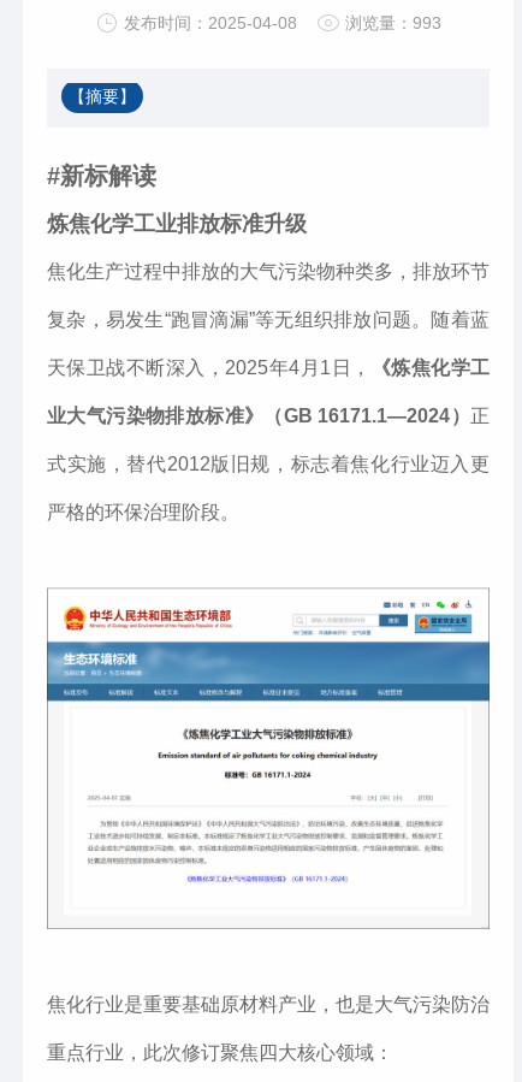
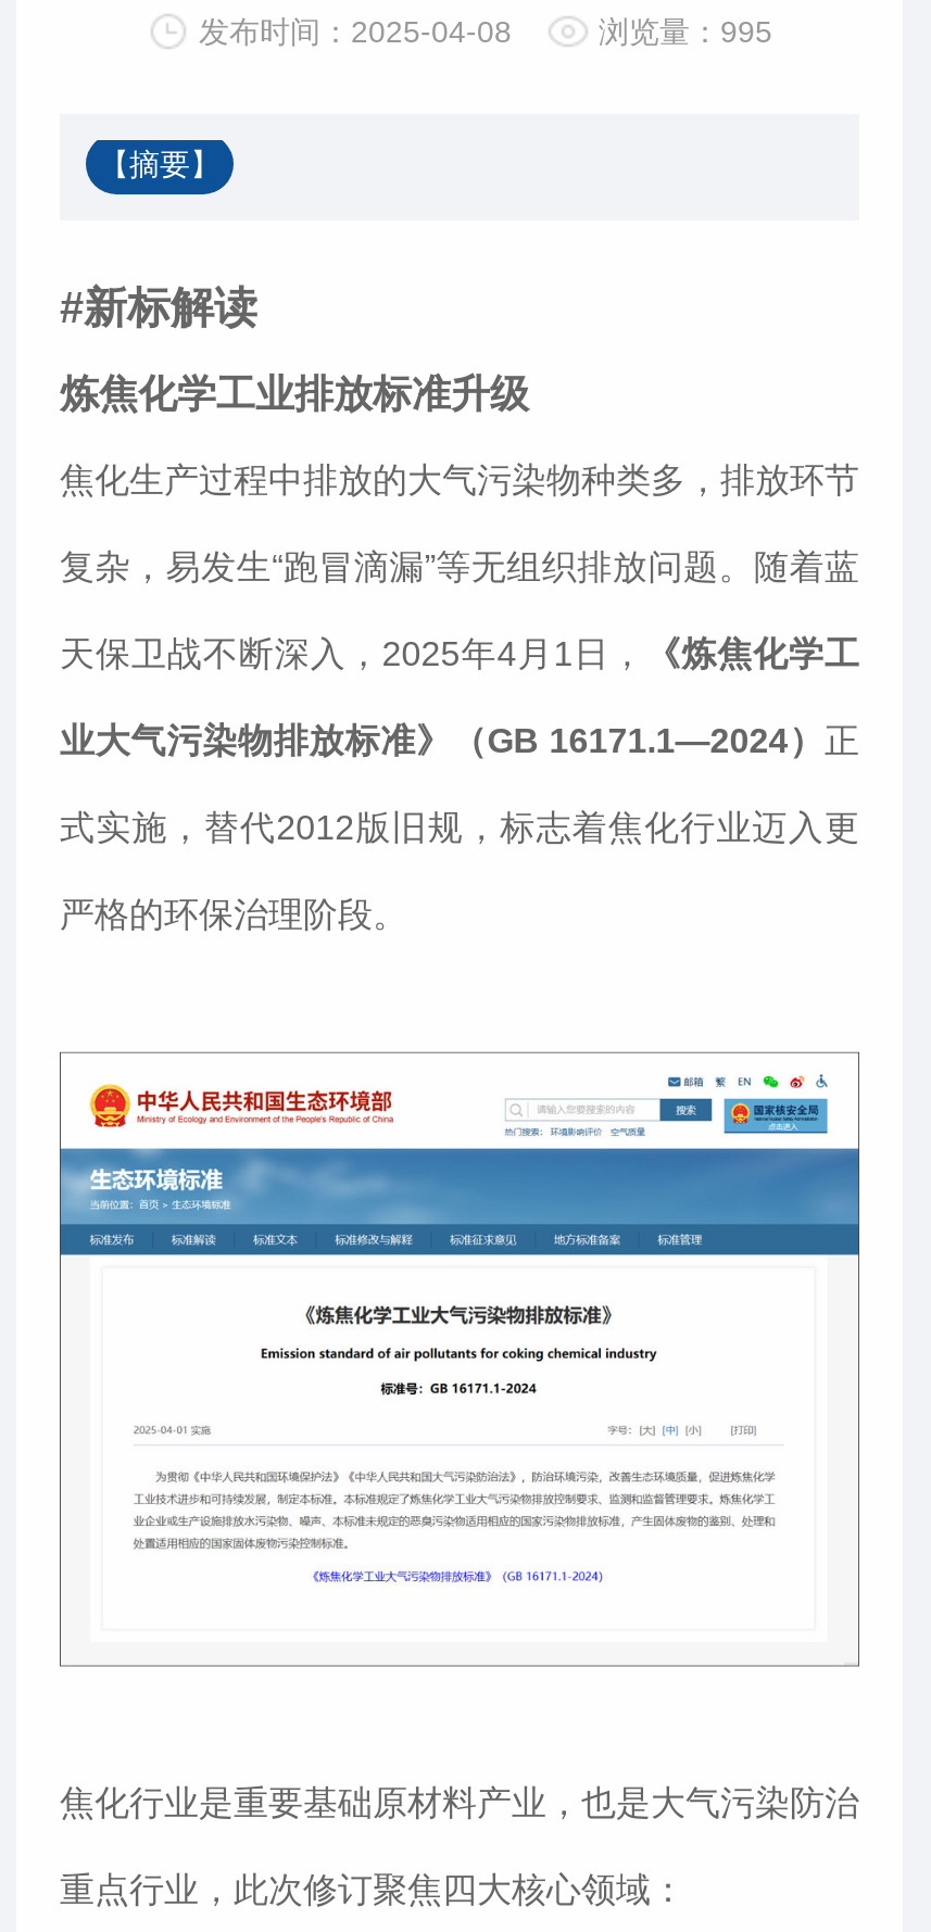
- 发布时间：2025-04-08 浏览量：993
+ 发布时间：2025-04-08 浏览量：995
